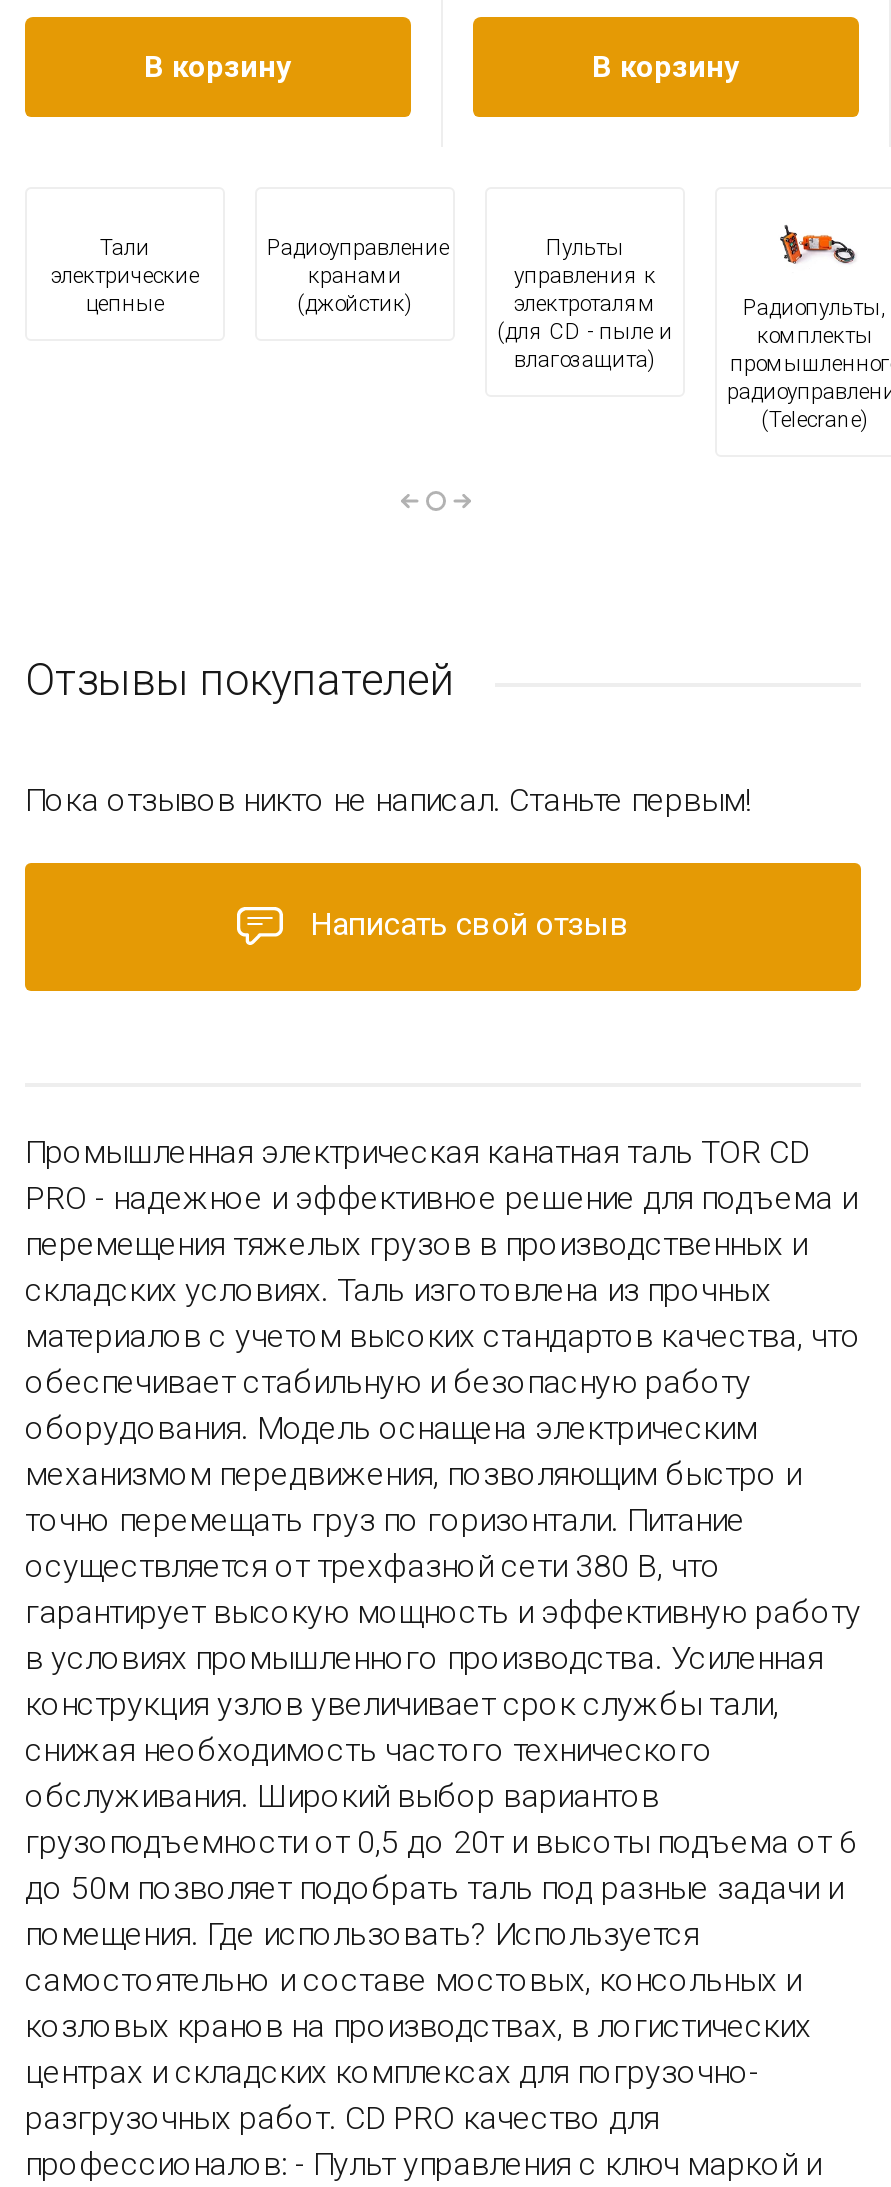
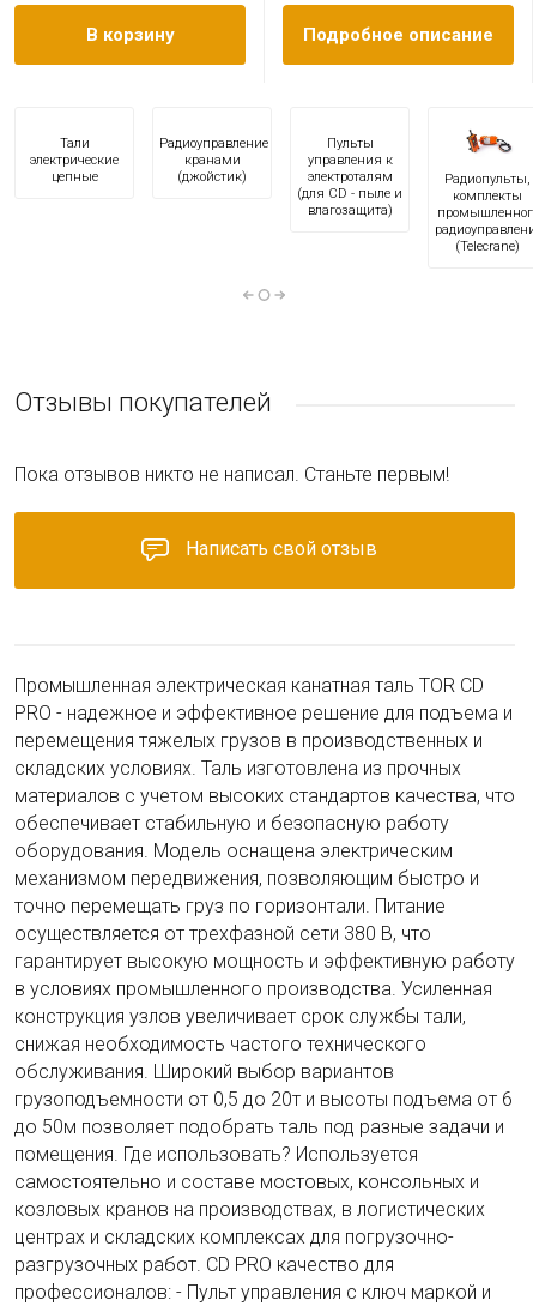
- В корзину
+ Подробное описание
